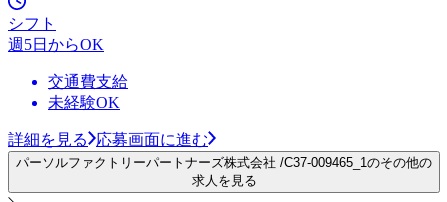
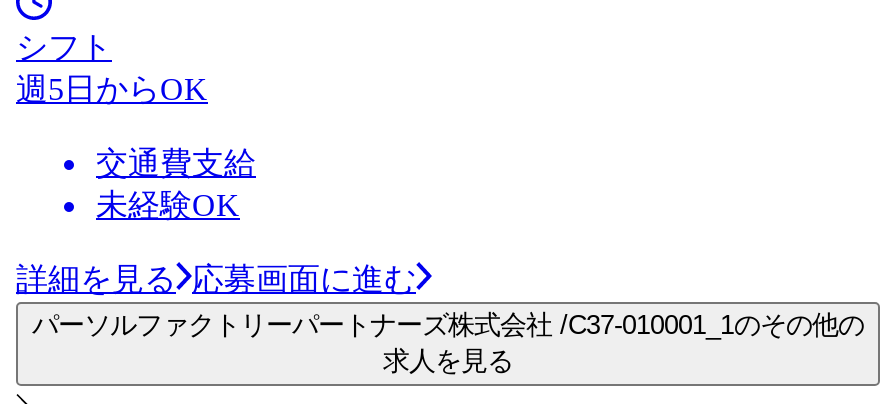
- パーソルファクトリーパートナーズ株式会社 /C37-009465_1のその他の
+ パーソルファクトリーパートナーズ株式会社 /C37-010001_1のその他の
